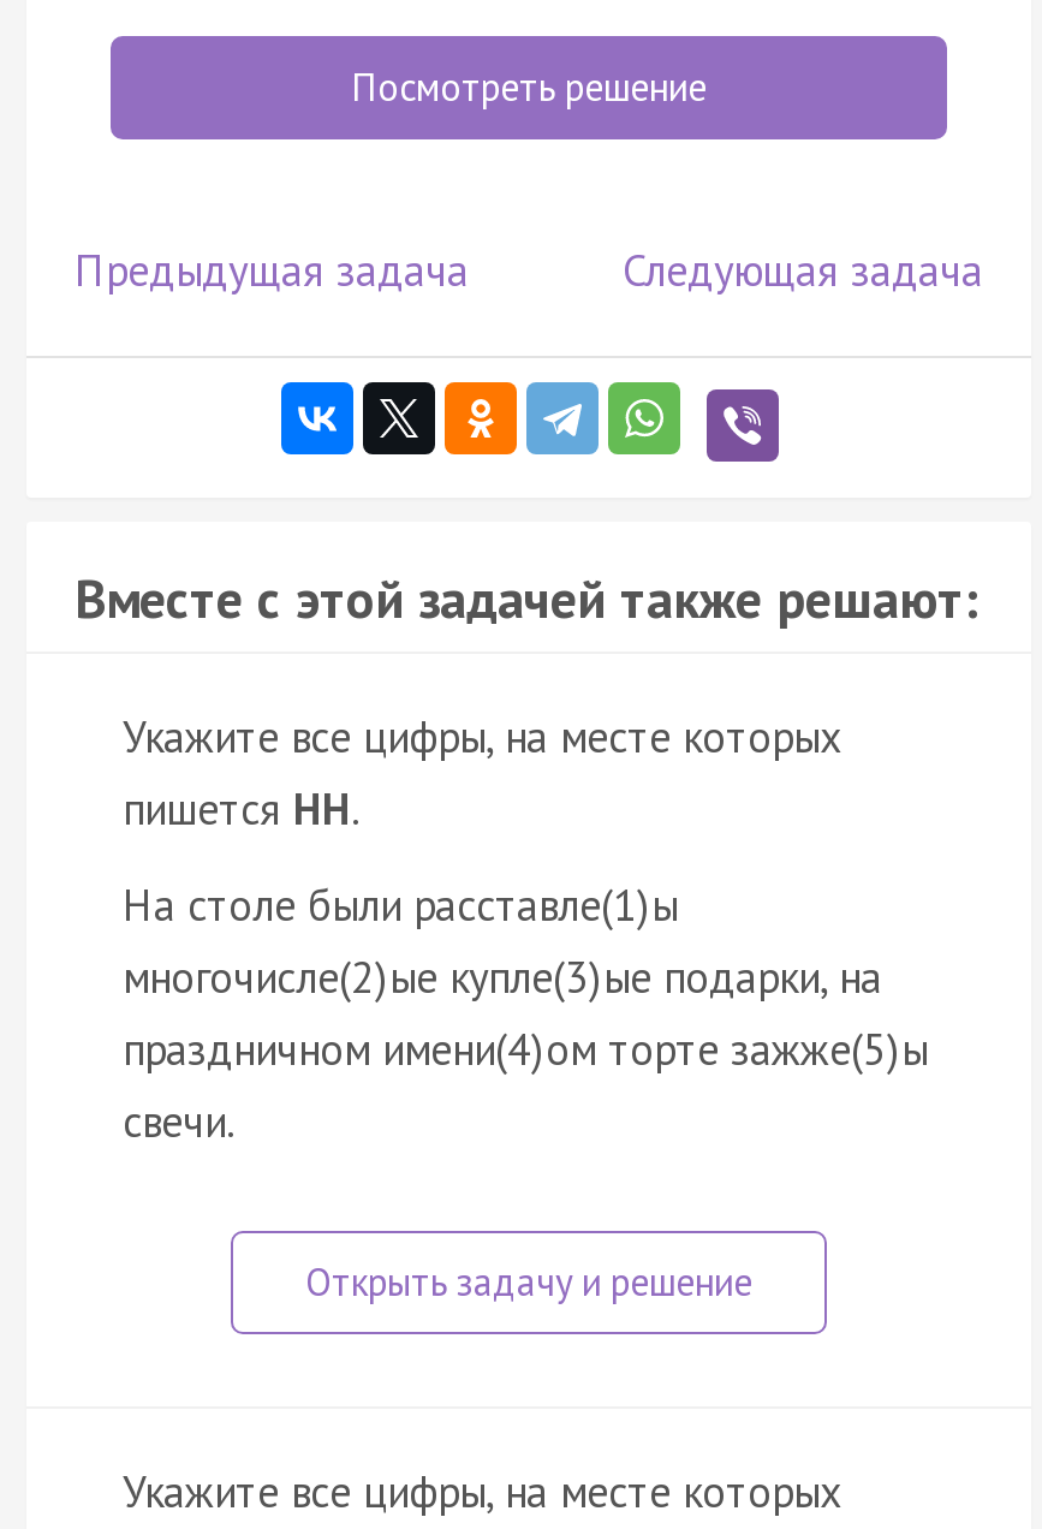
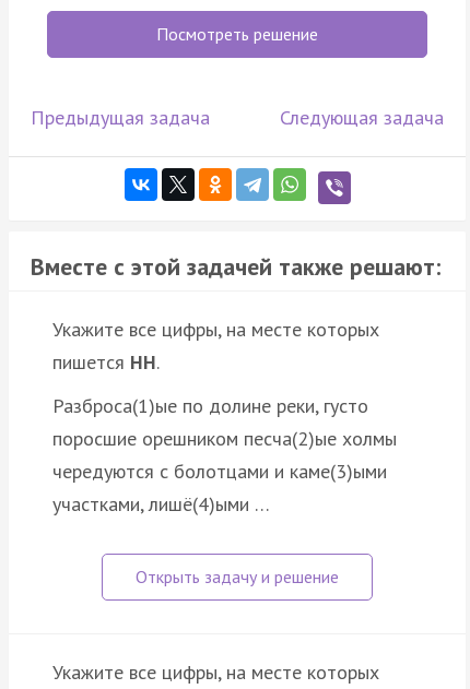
- На столе были расставле(1)ы
- многочисле(2)ые купле(3)ые подарки, на
- праздничном имени(4)ом торте зажже(5)ы
- свечи.
+ Разброса(1)ые по долине реки, густо
+ поросшие орешником песча(2)ые холмы
+ чередуются с болотцами и каме(3)ыми
+ участками, лишё(4)ыми …
